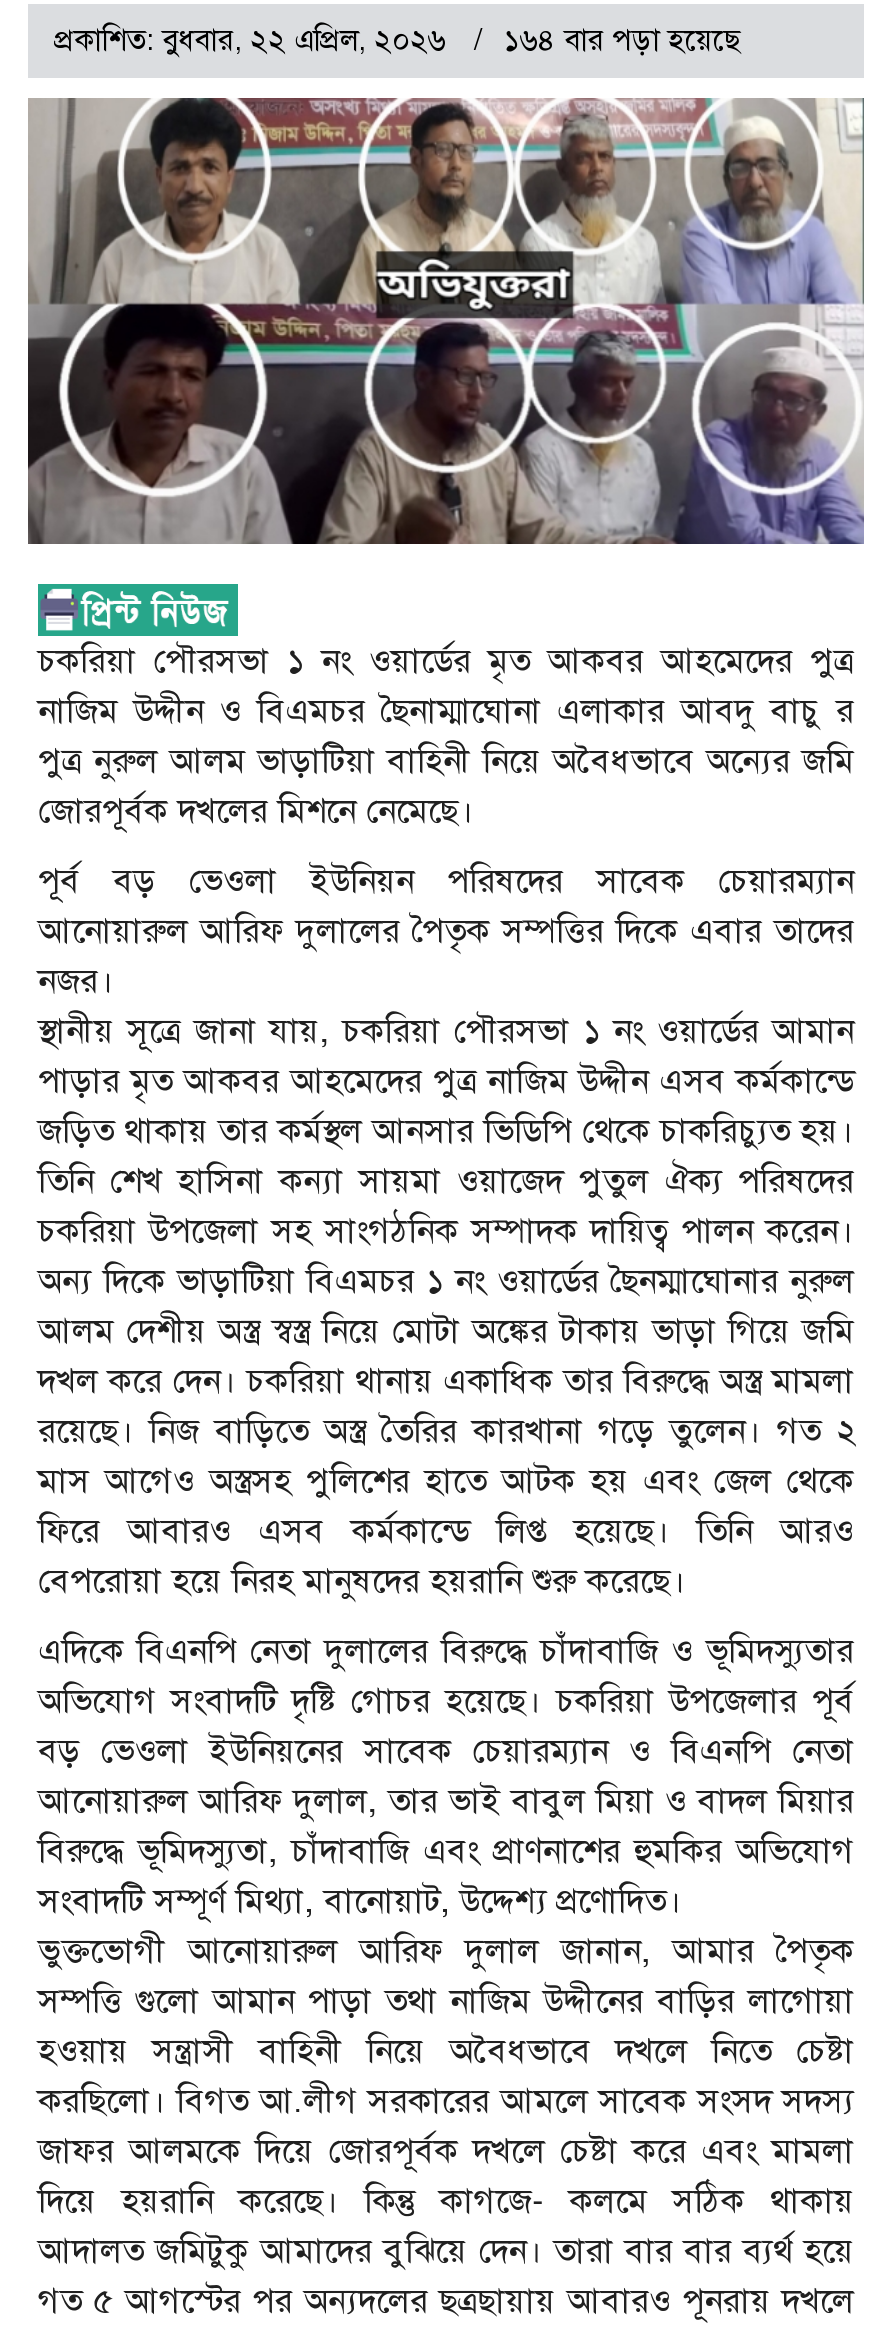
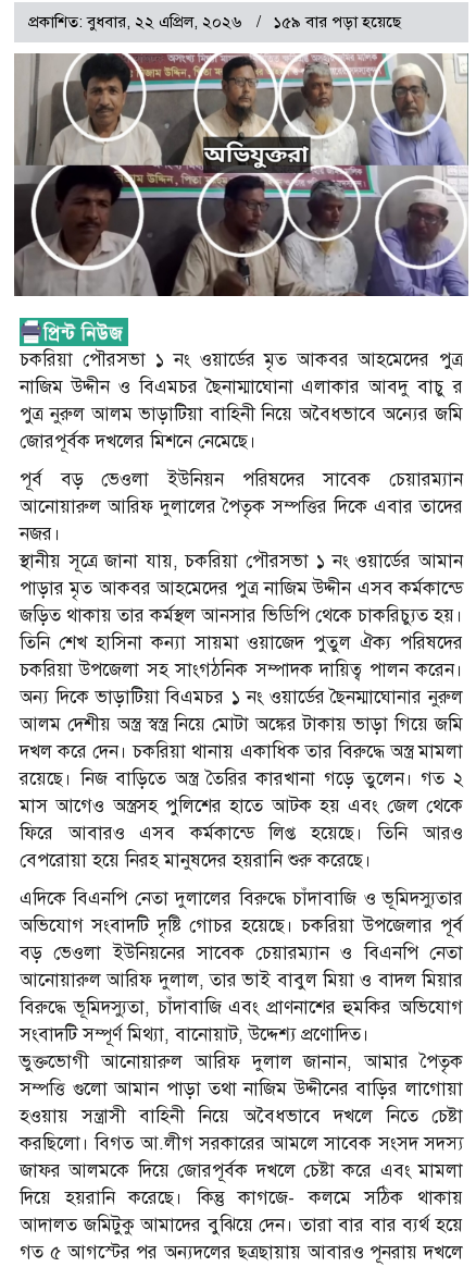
- প্রকাশিত: বুধবার, ২২ এপ্রিল, ২০২৬ ১৬৪ বার পড়া হয়েছে
+ প্রকাশিত: বুধবার, ২২ এপ্রিল, ২০২৬ ১৫৯ বার পড়া হয়েছে
